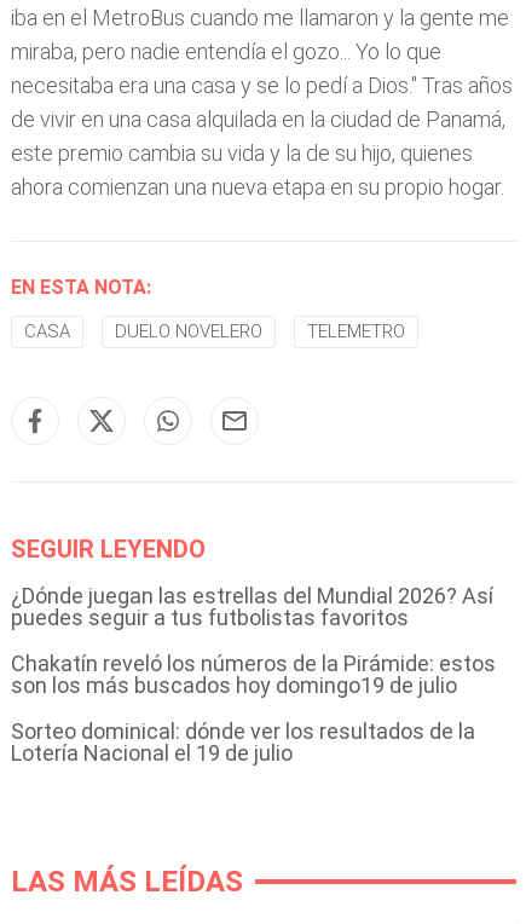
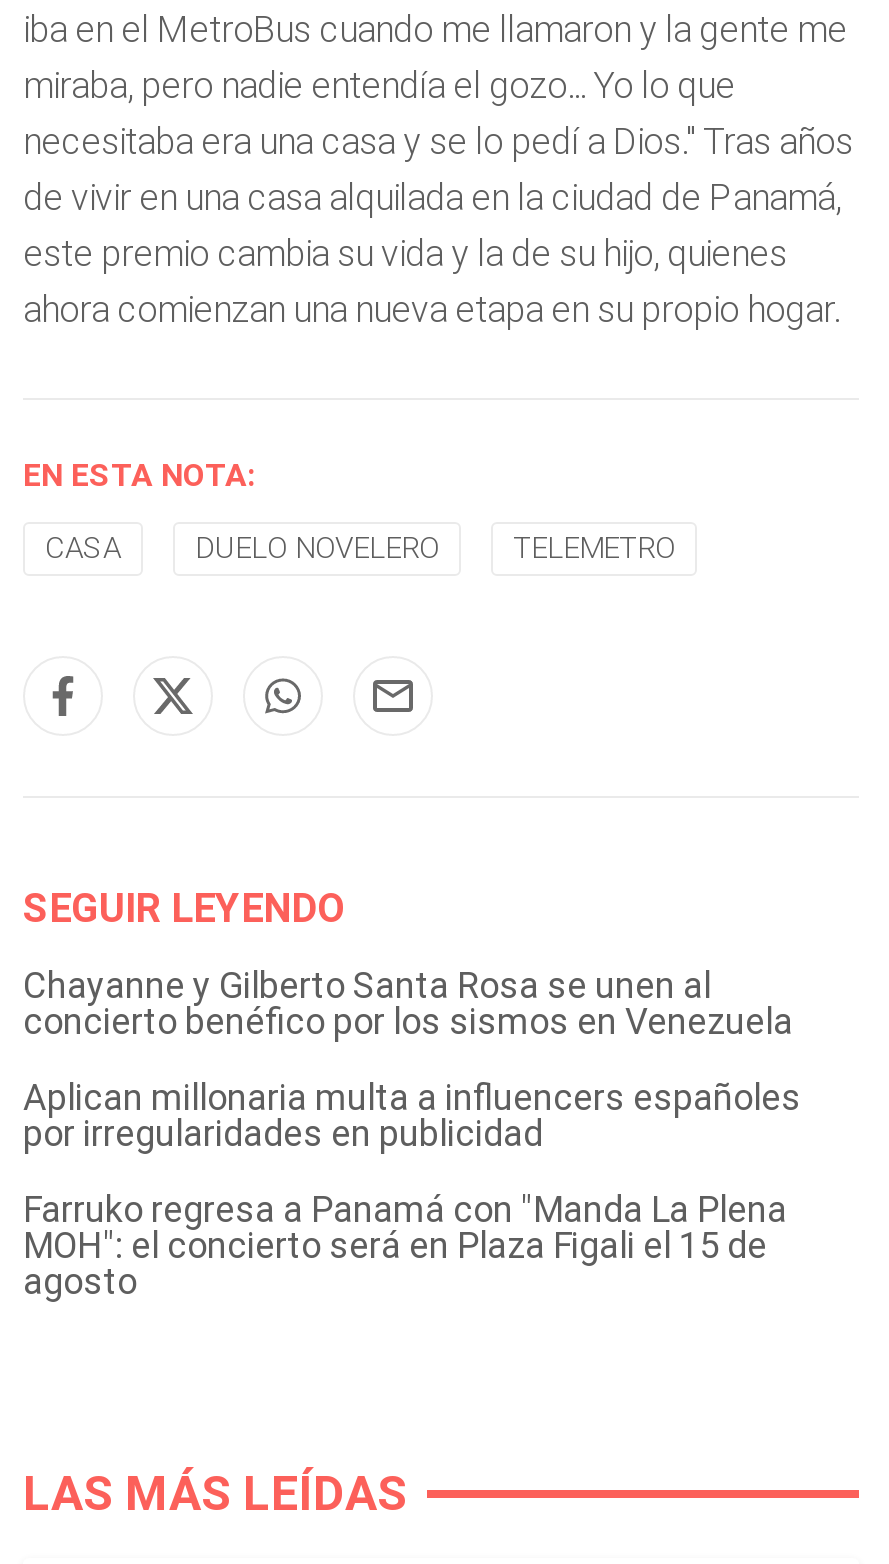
- ¿Dónde juegan las estrellas del Mundial 2026? Así
- puedes seguir a tus futbolistas favoritos
+ Chayanne y Gilberto Santa Rosa se unen al
+ concierto benéfico por los sismos en Venezuela

- Chakatín reveló los números de la Pirámide: estos
- son los más buscados hoy domingo19 de julio
+ Aplican millonaria multa a influencers españoles
+ por irregularidades en publicidad

- Sorteo dominical: dónde ver los resultados de la
- Lotería Nacional el 19 de julio
+ Farruko regresa a Panamá con "Manda La Plena
+ MOH": el concierto será en Plaza Figali el 15 de
+ agosto
